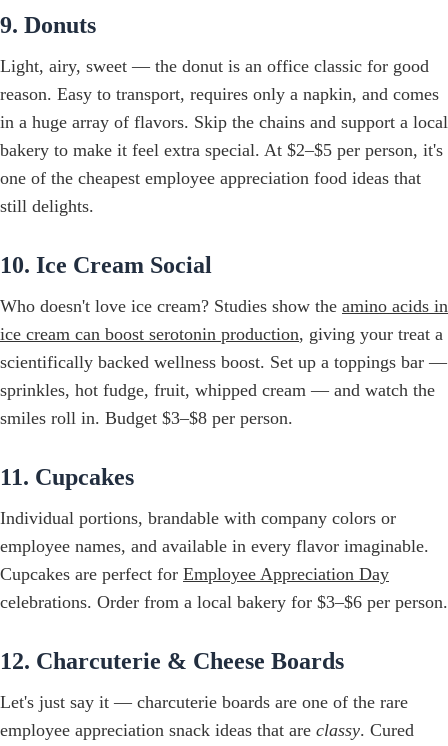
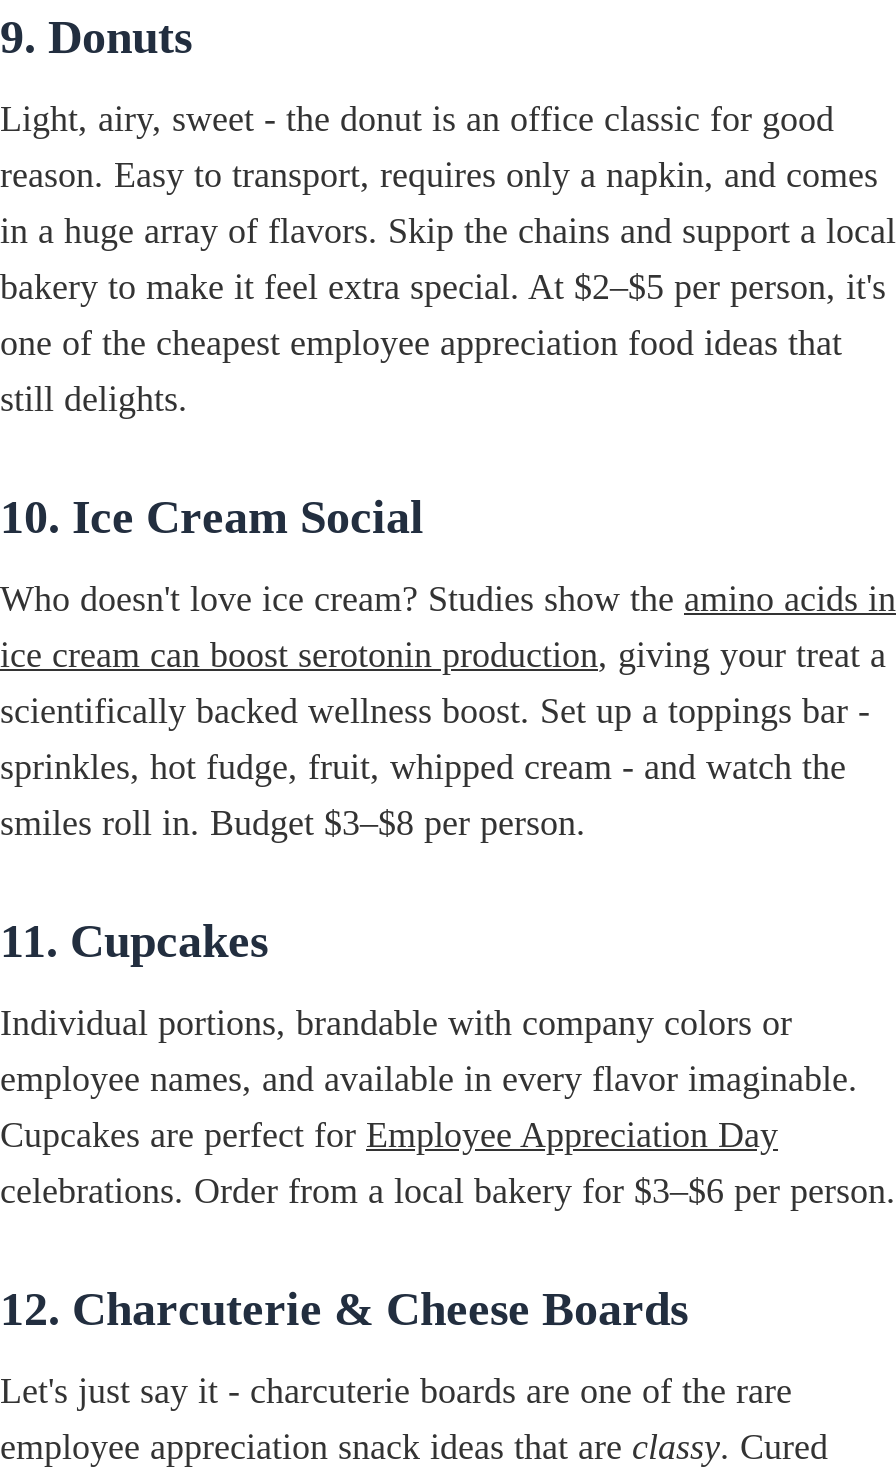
- Light, airy, sweet — the donut is an office classic for good
+ Light, airy, sweet - the donut is an office classic for good

- scientifically backed wellness boost. Set up a toppings bar —
+ scientifically backed wellness boost. Set up a toppings bar -

- sprinkles, hot fudge, fruit, whipped cream — and watch the
+ sprinkles, hot fudge, fruit, whipped cream - and watch the

- Let's just say it — charcuterie boards are one of the rare
+ Let's just say it - charcuterie boards are one of the rare
